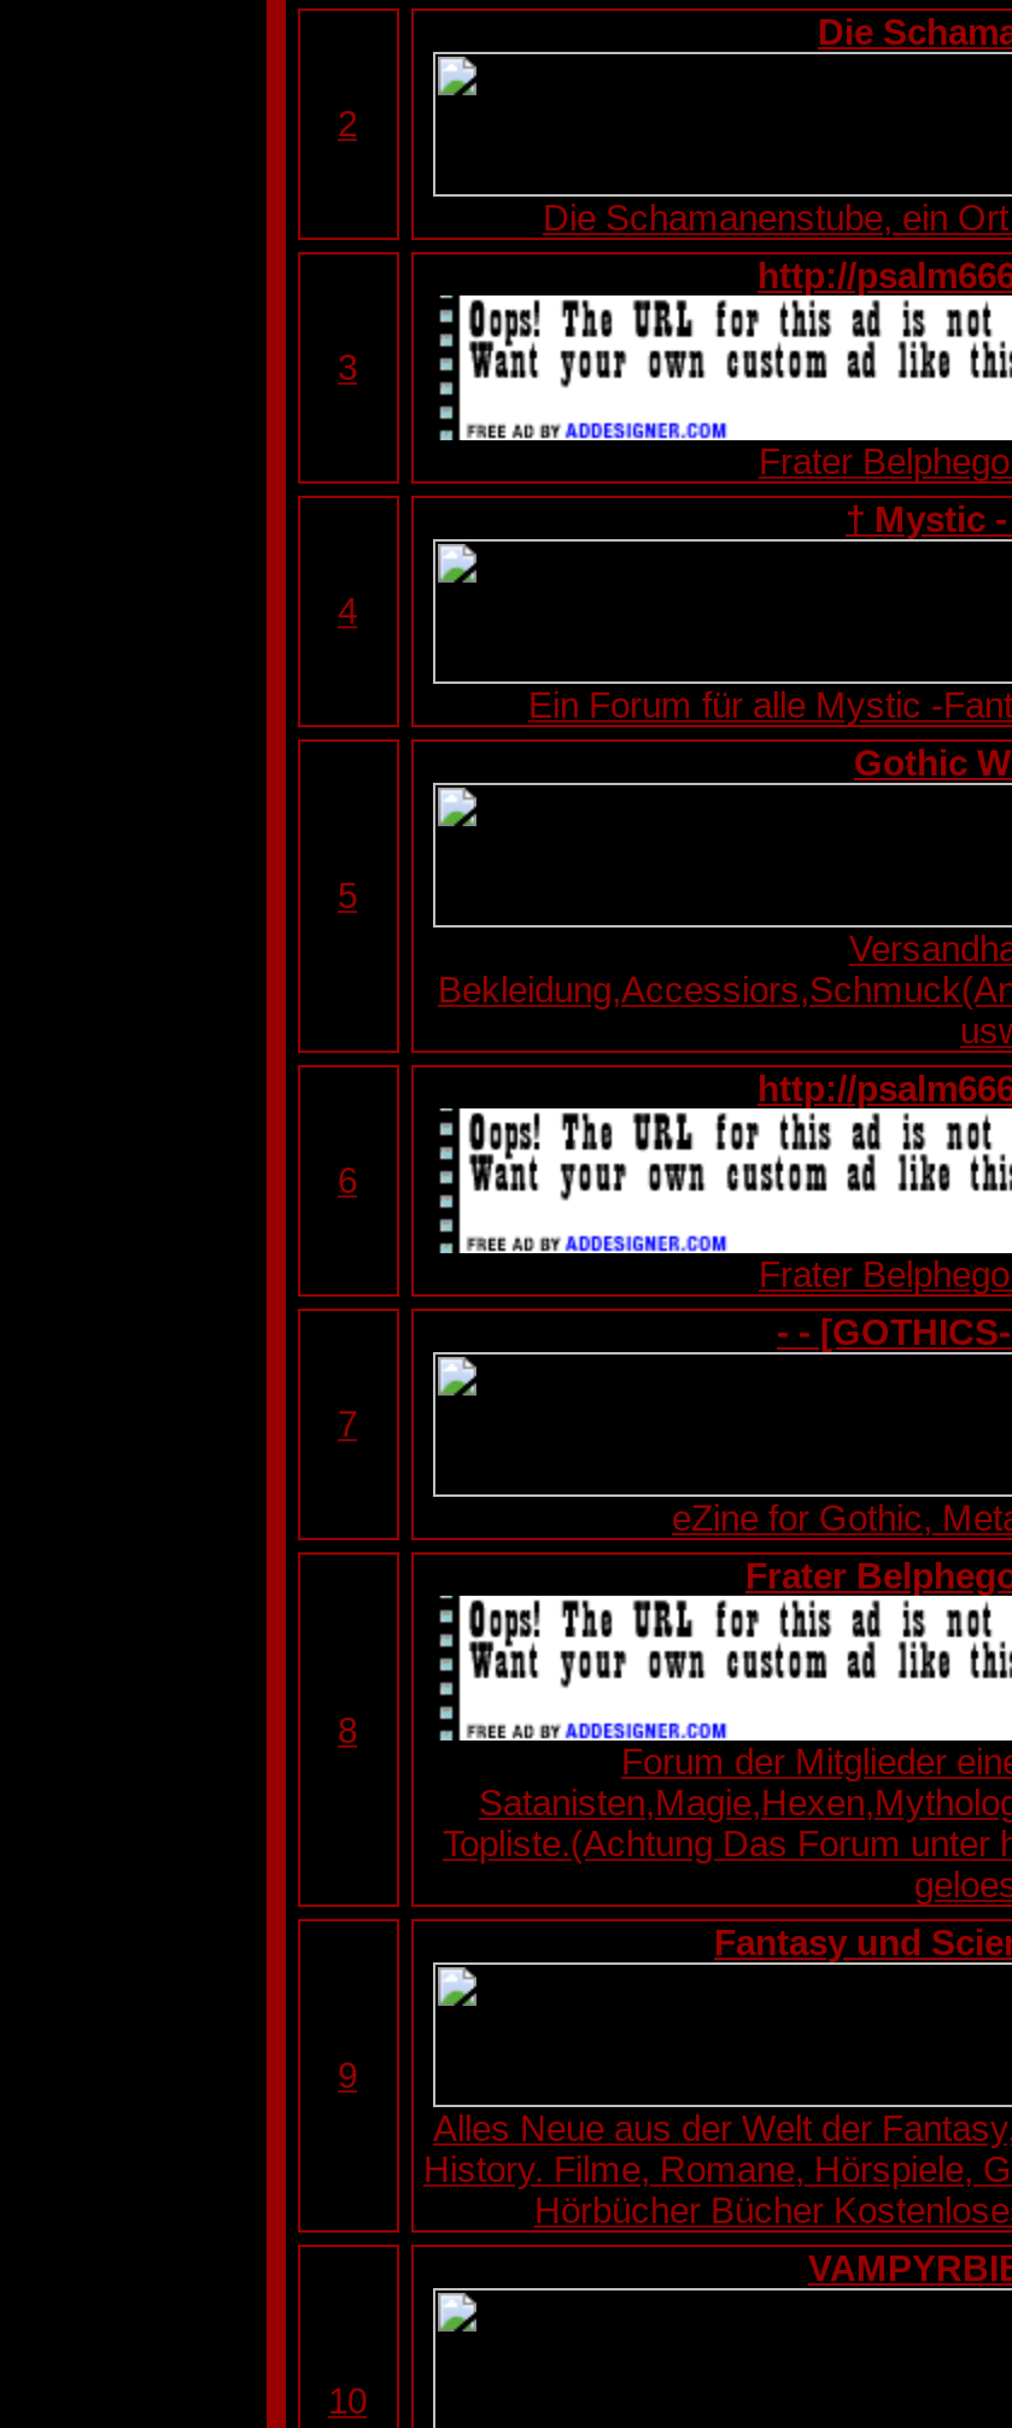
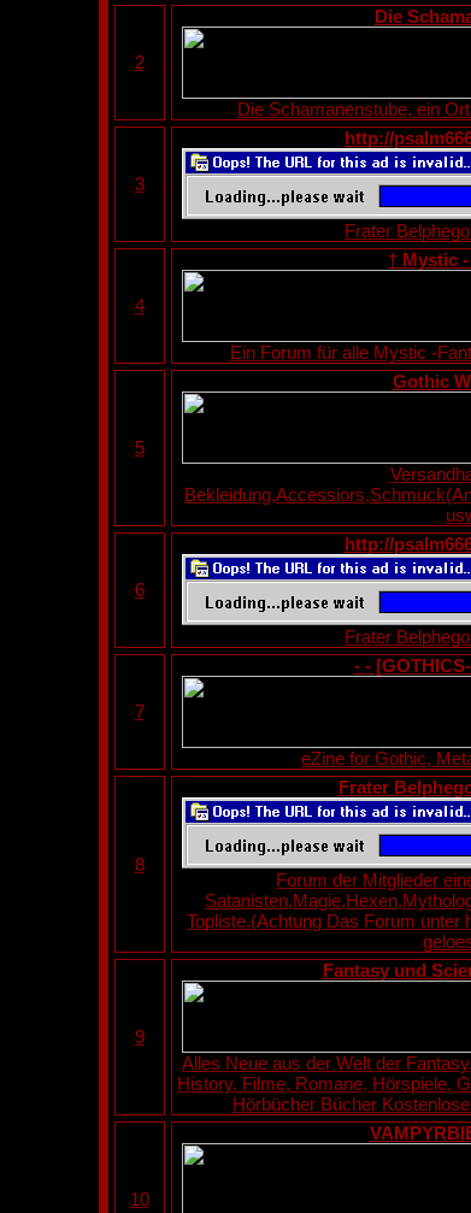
- [image]
+ [image]

- [image]
+ [image]

- [image]
+ [image]
